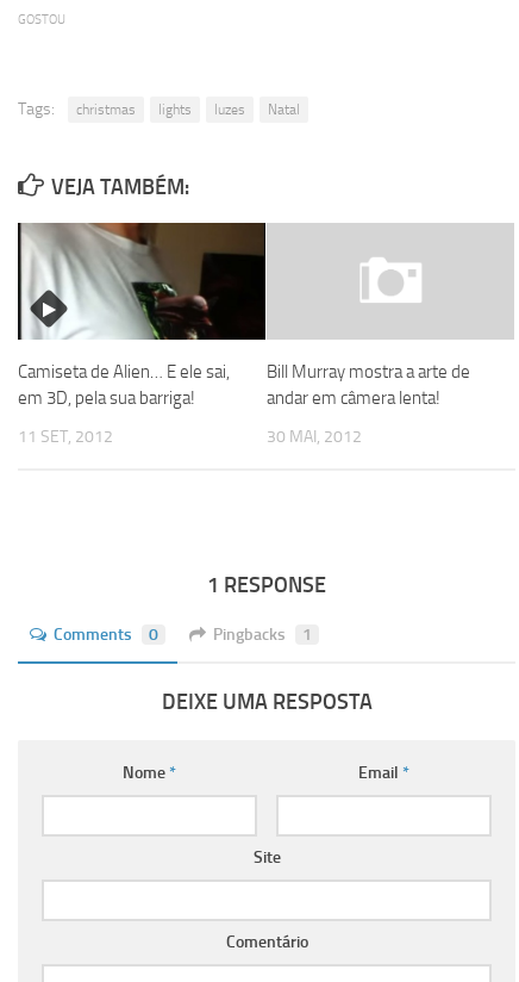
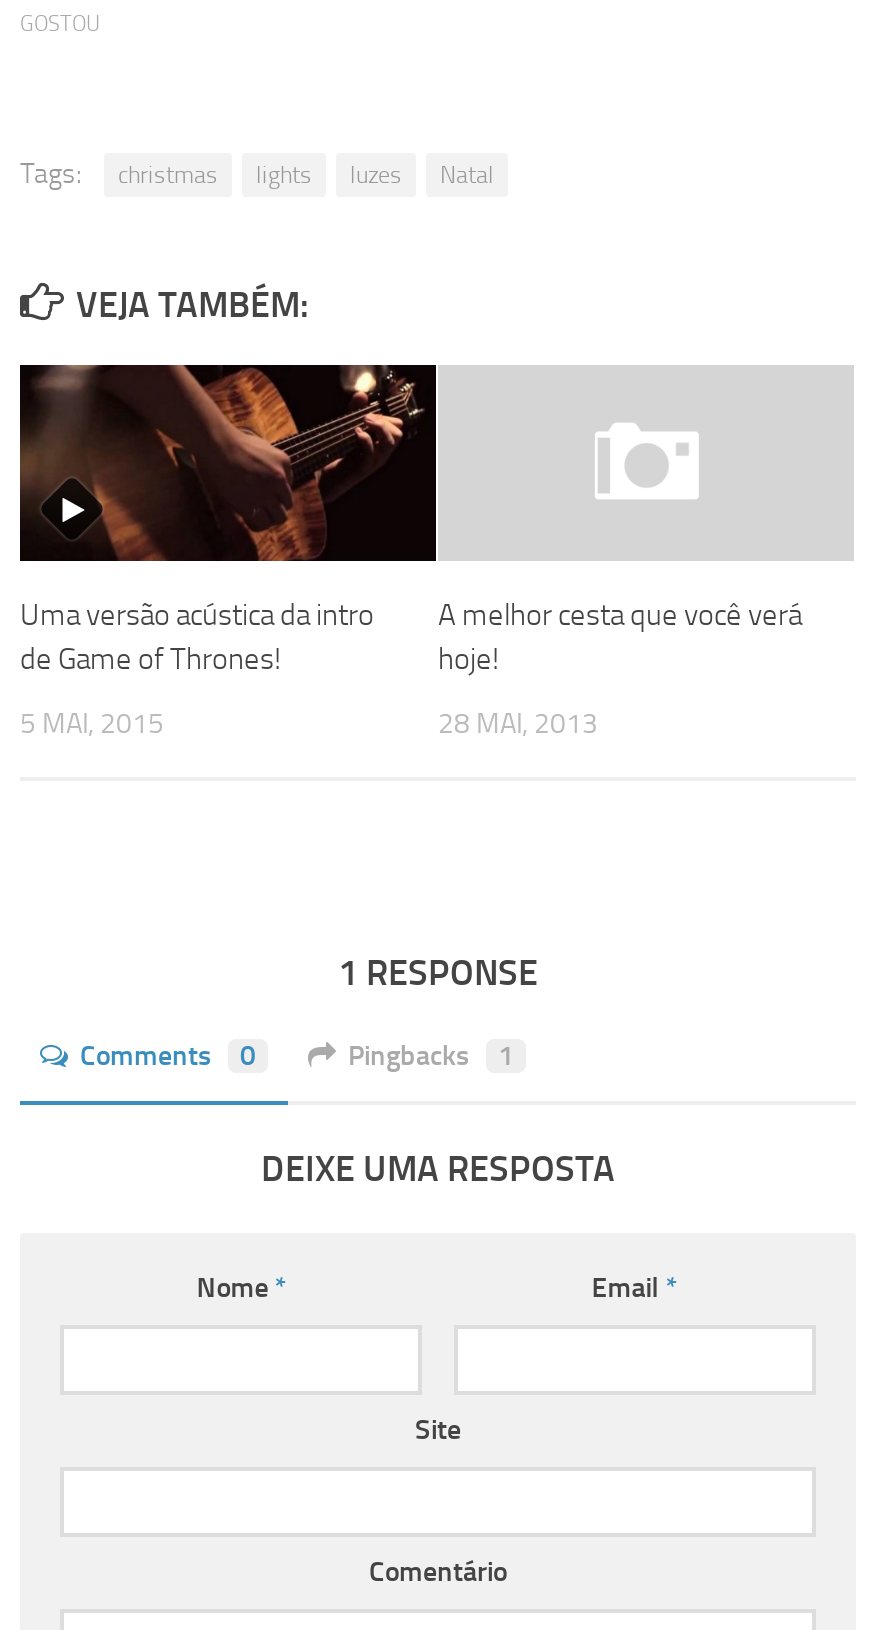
- [image]
- Camiseta de Alien… E ele sai,
- em 3D, pela sua barriga!
+ [image]
+ Uma versão acústica da intro
+ de Game of Thrones!

- Bill Murray mostra a arte de
- andar em câmera lenta!
+ A melhor cesta que você verá
+ hoje!

- 11 SET, 2012
+ 5 MAI, 2015

- 30 MAI, 2012
+ 28 MAI, 2013
